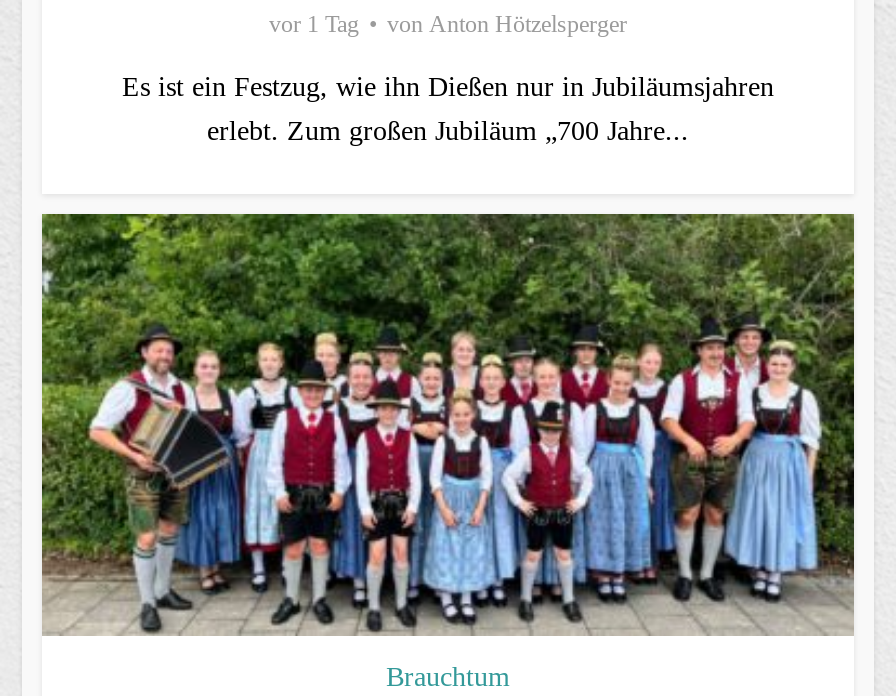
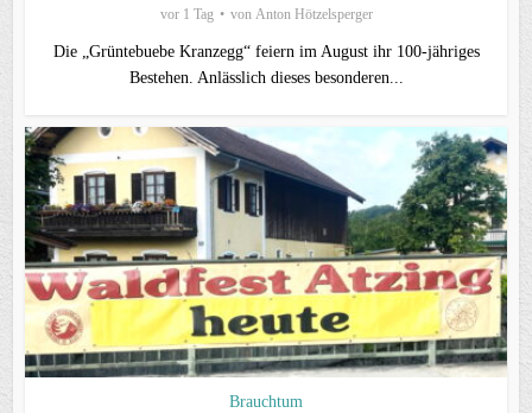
- Es ist ein Festzug, wie ihn Dießen nur in Jubiläumsjahren
+ Die „Grüntebuebe Kranzegg“ feiern im August ihr 100-jähriges

- erlebt. Zum großen Jubiläum „700 Jahre...
+ Bestehen. Anlässlich dieses besonderen...

- [image]
+ [image]
